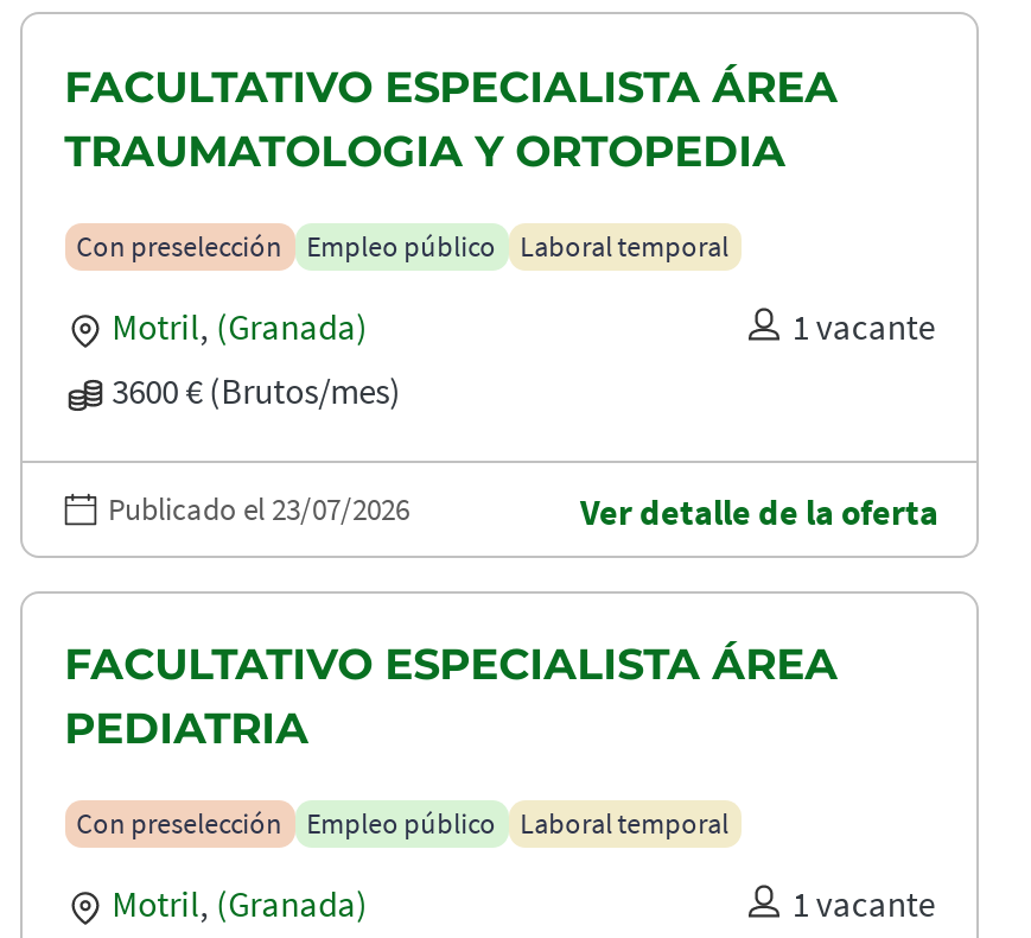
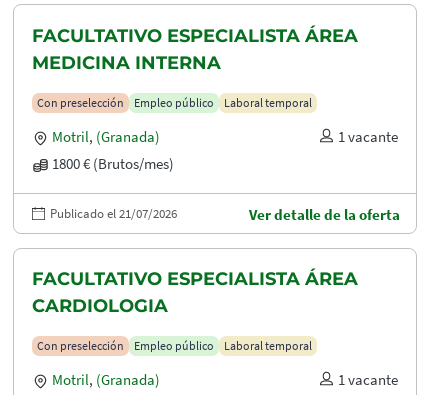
- TRAUMATOLOGIA Y ORTOPEDIA
+ MEDICINA INTERNA

- 3600 € (Brutos/mes)
+ 1800 € (Brutos/mes)

- Publicado el 23/07/2026
+ Publicado el 21/07/2026

- PEDIATRIA
+ CARDIOLOGIA
